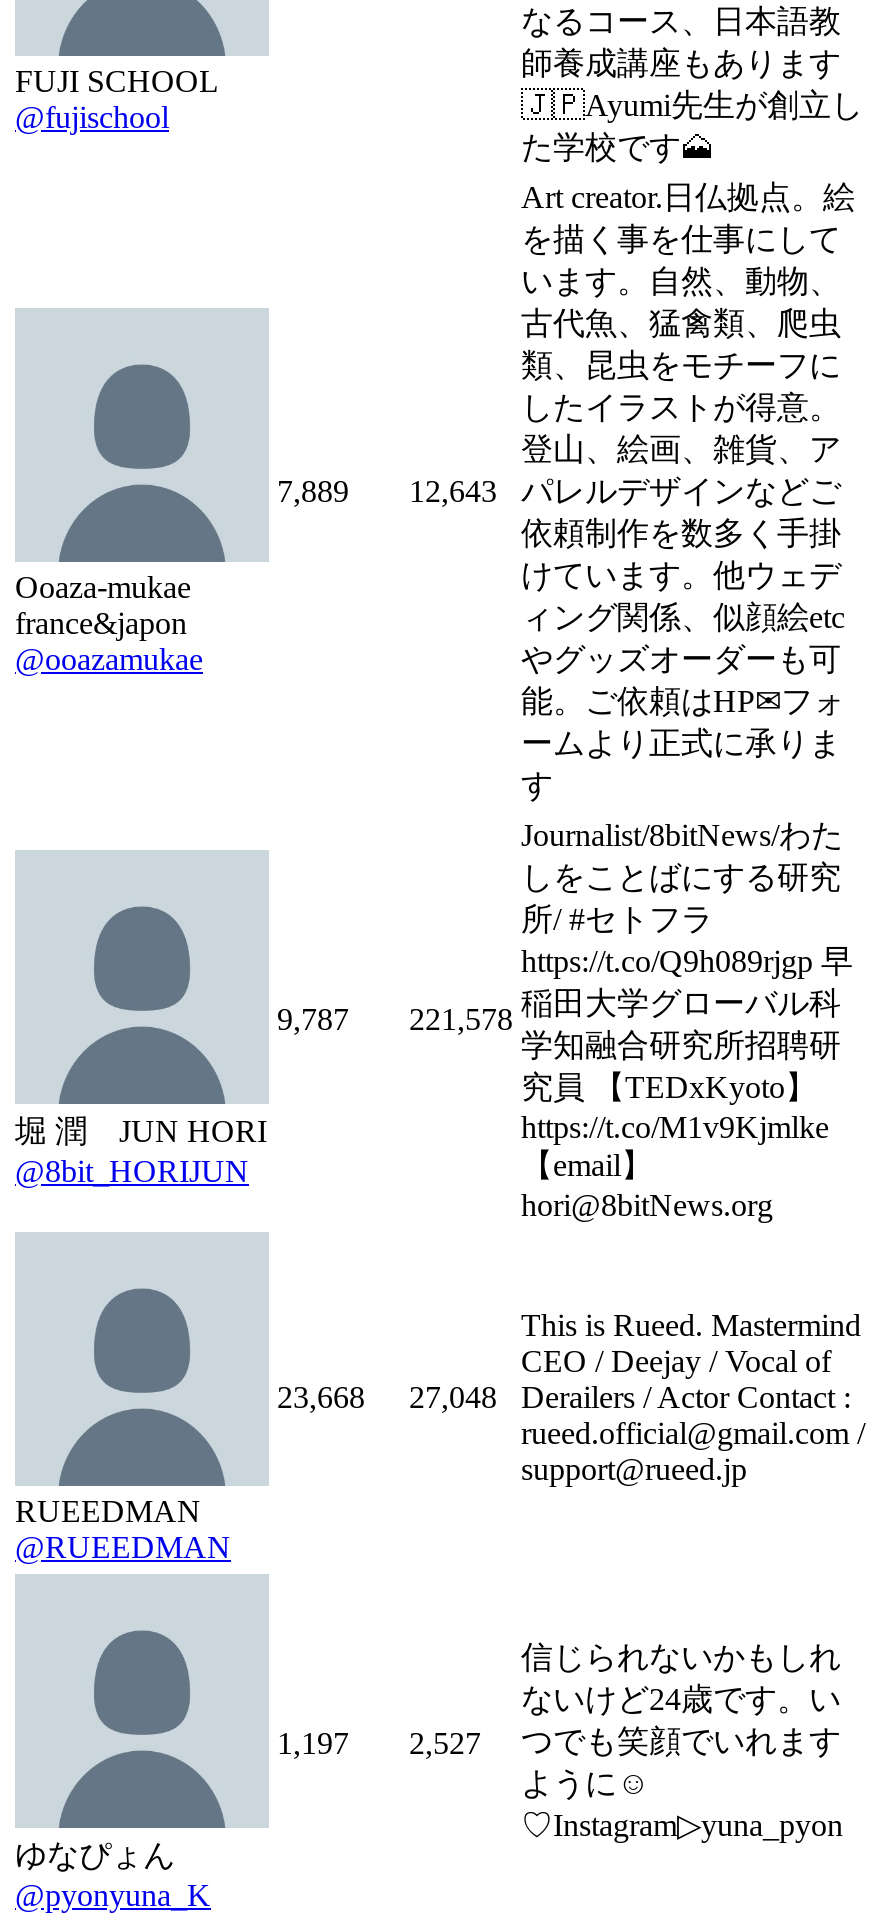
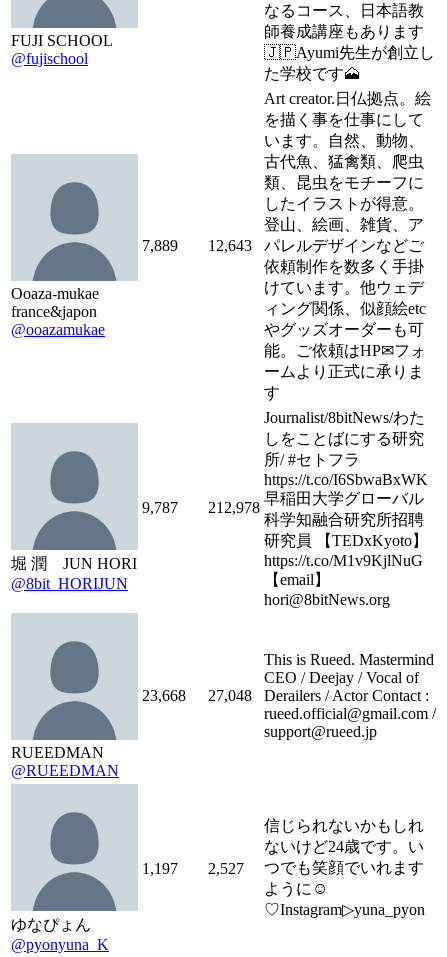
- https://t.co/Q9h089rjgp 早
- 稲田大学グローバル科
- 学知融合研究所招聘研
- 究員 【TEDxKyoto】
- https://t.co/M1v9Kjmlke
+ https://t.co/I6SbwaBxWK
+ 早稲田大学グローバル
+ 科学知融合研究所招聘
+ 研究員 【TEDxKyoto】
+ https://t.co/M1v9KjlNuG

- 221,578
+ 212,978
